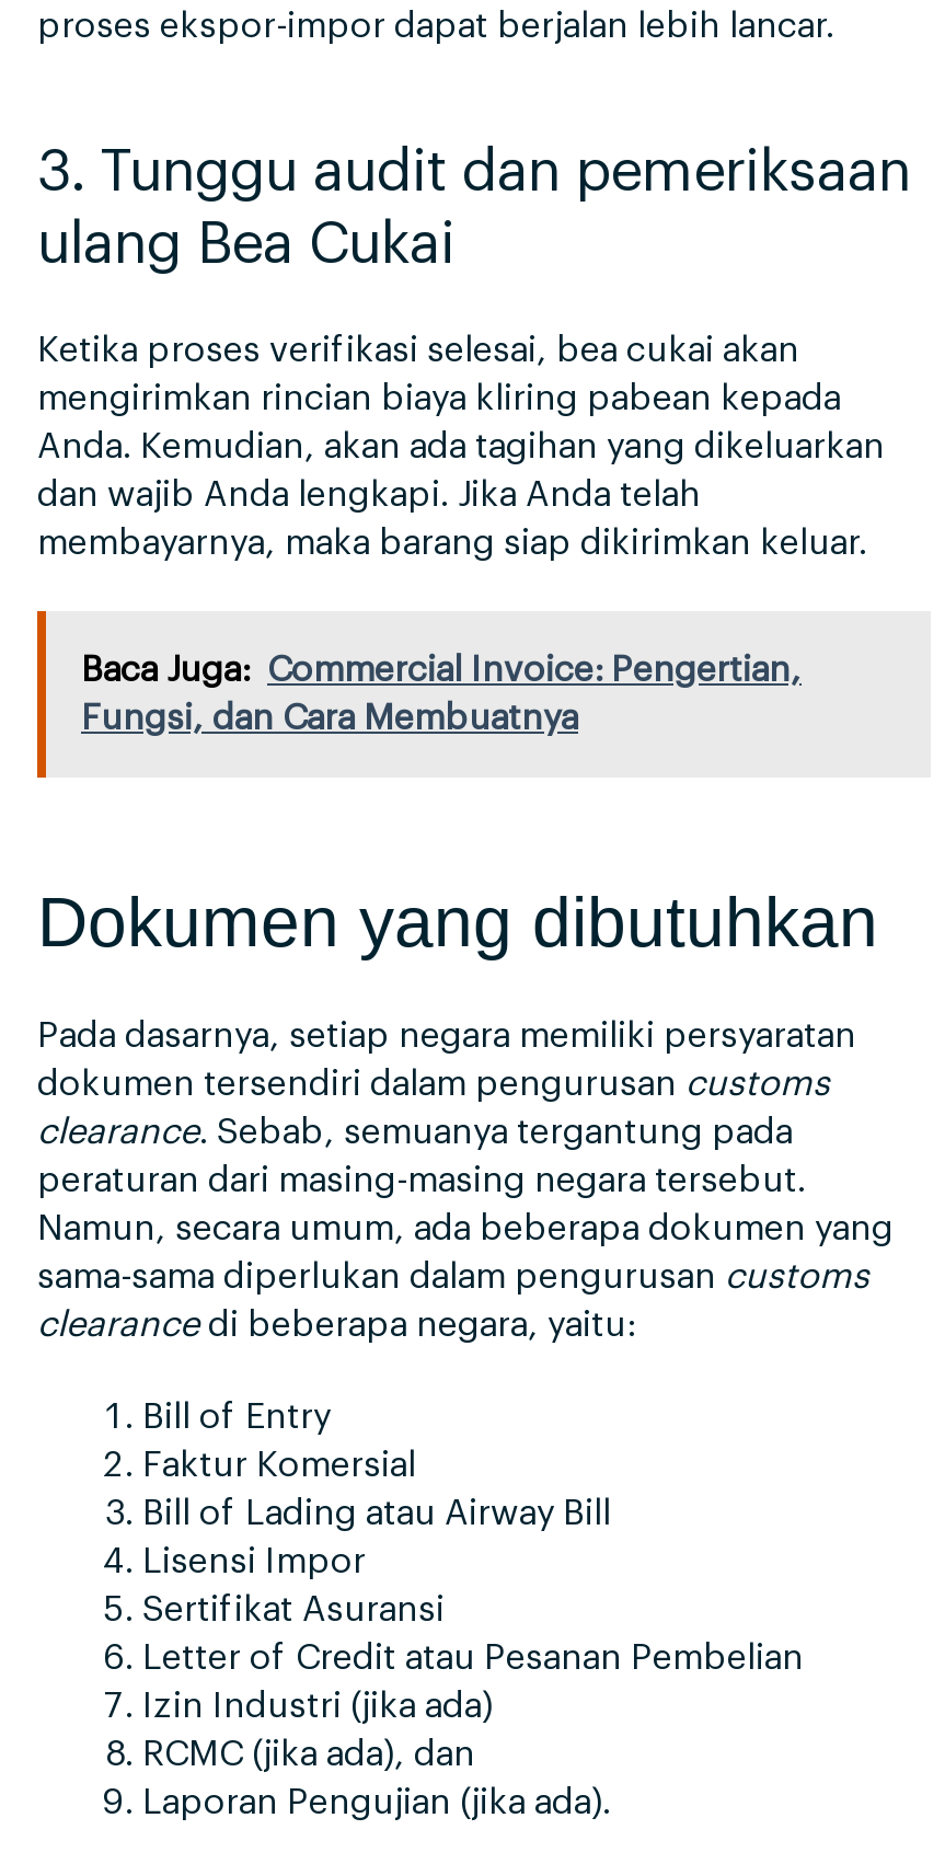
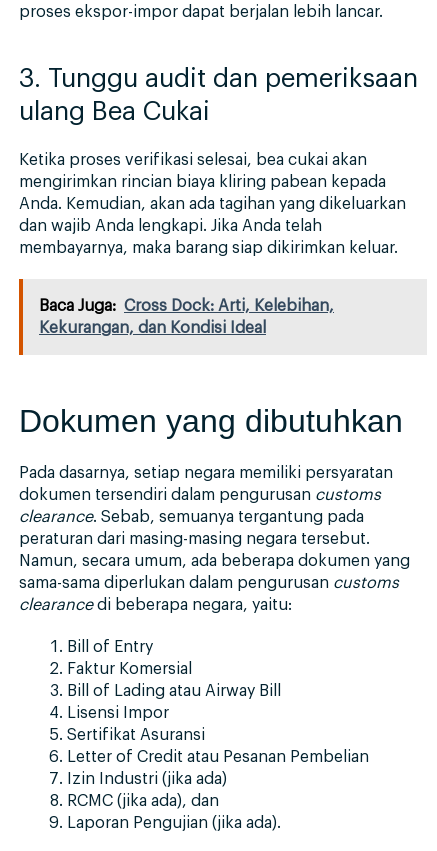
- Baca Juga: Commercial Invoice: Pengertian,
- Fungsi, dan Cara Membuatnya
+ Baca Juga: Cross Dock: Arti, Kelebihan,
+ Kekurangan, dan Kondisi Ideal
